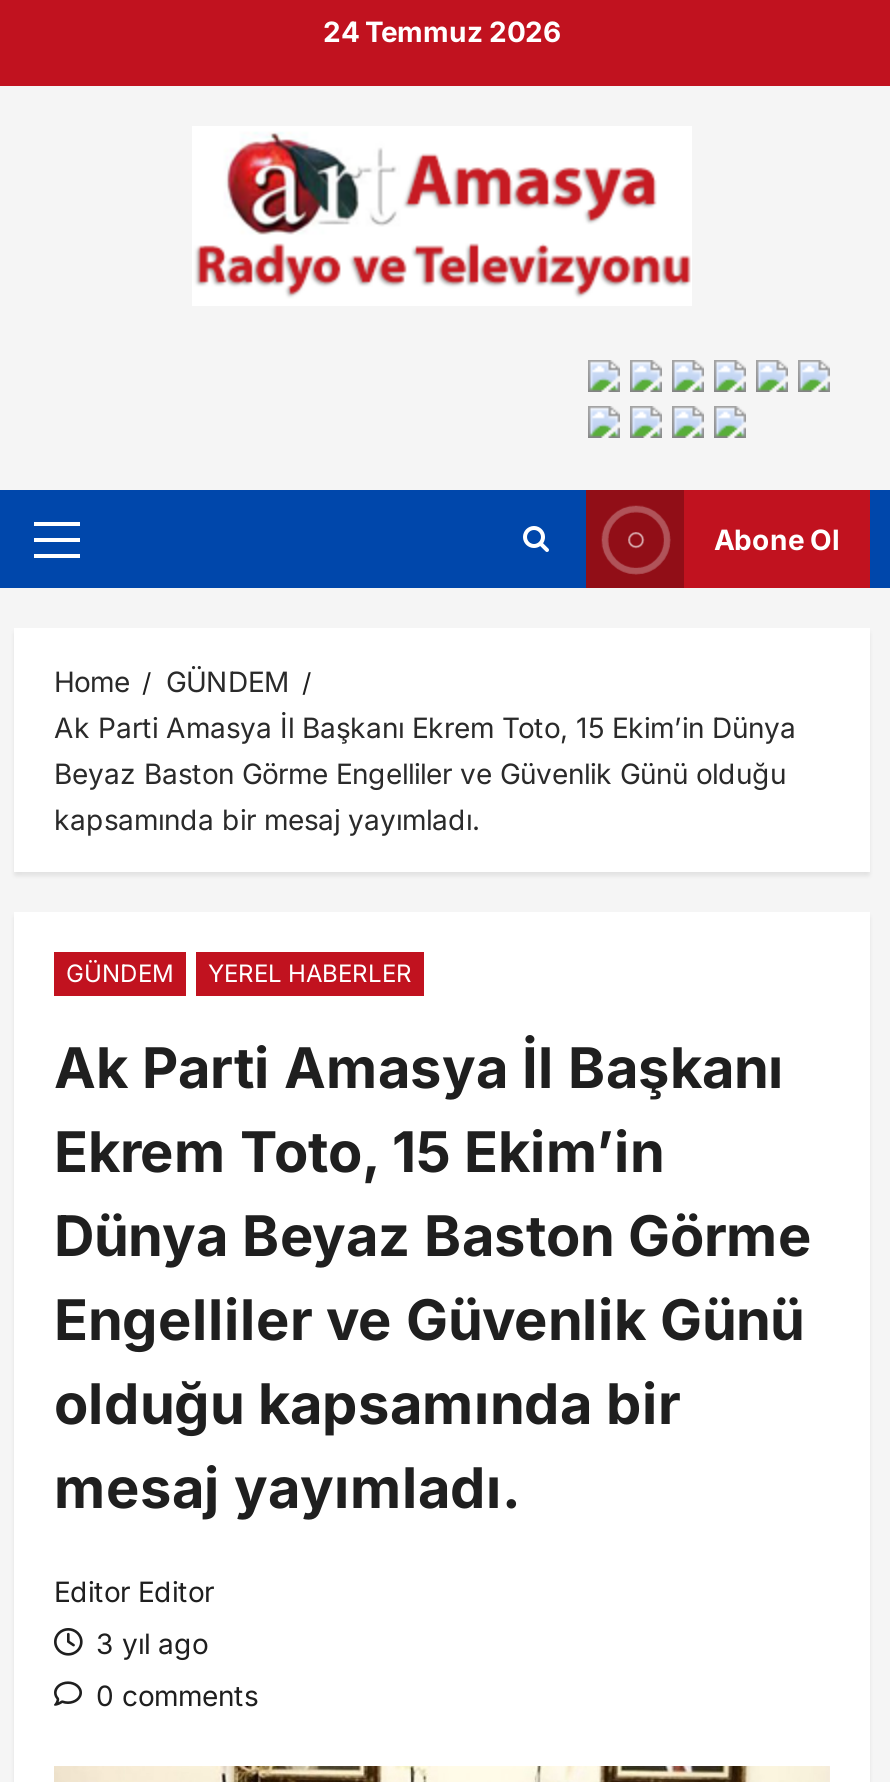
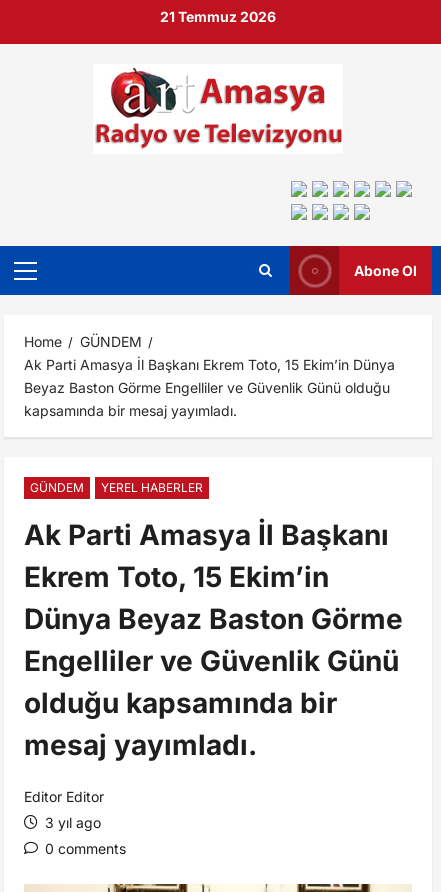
- 24 Temmuz 2026
+ 21 Temmuz 2026
